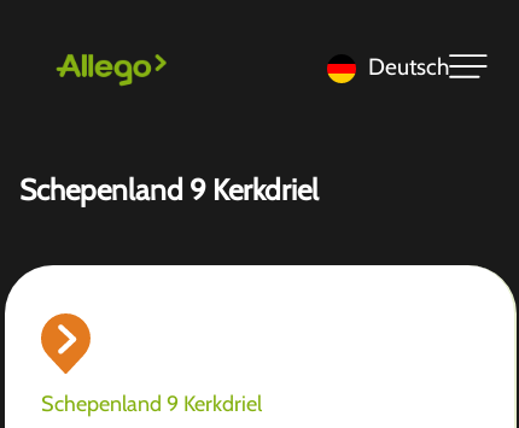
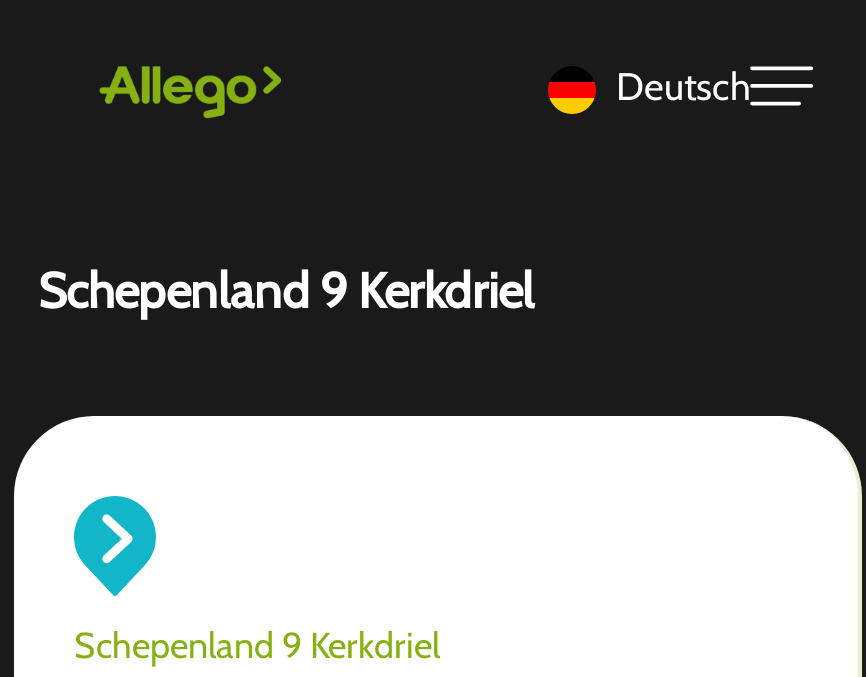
- [image]
+ [image]
